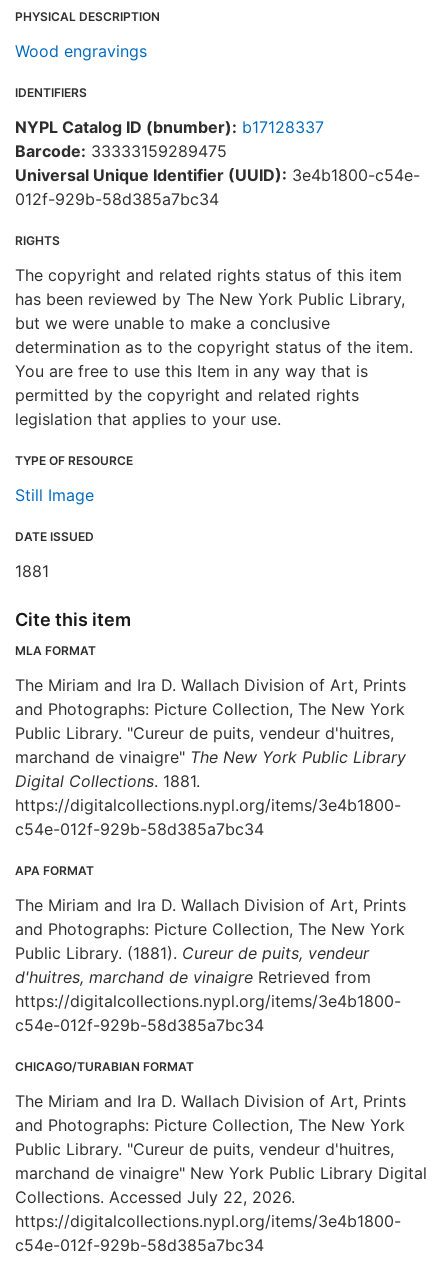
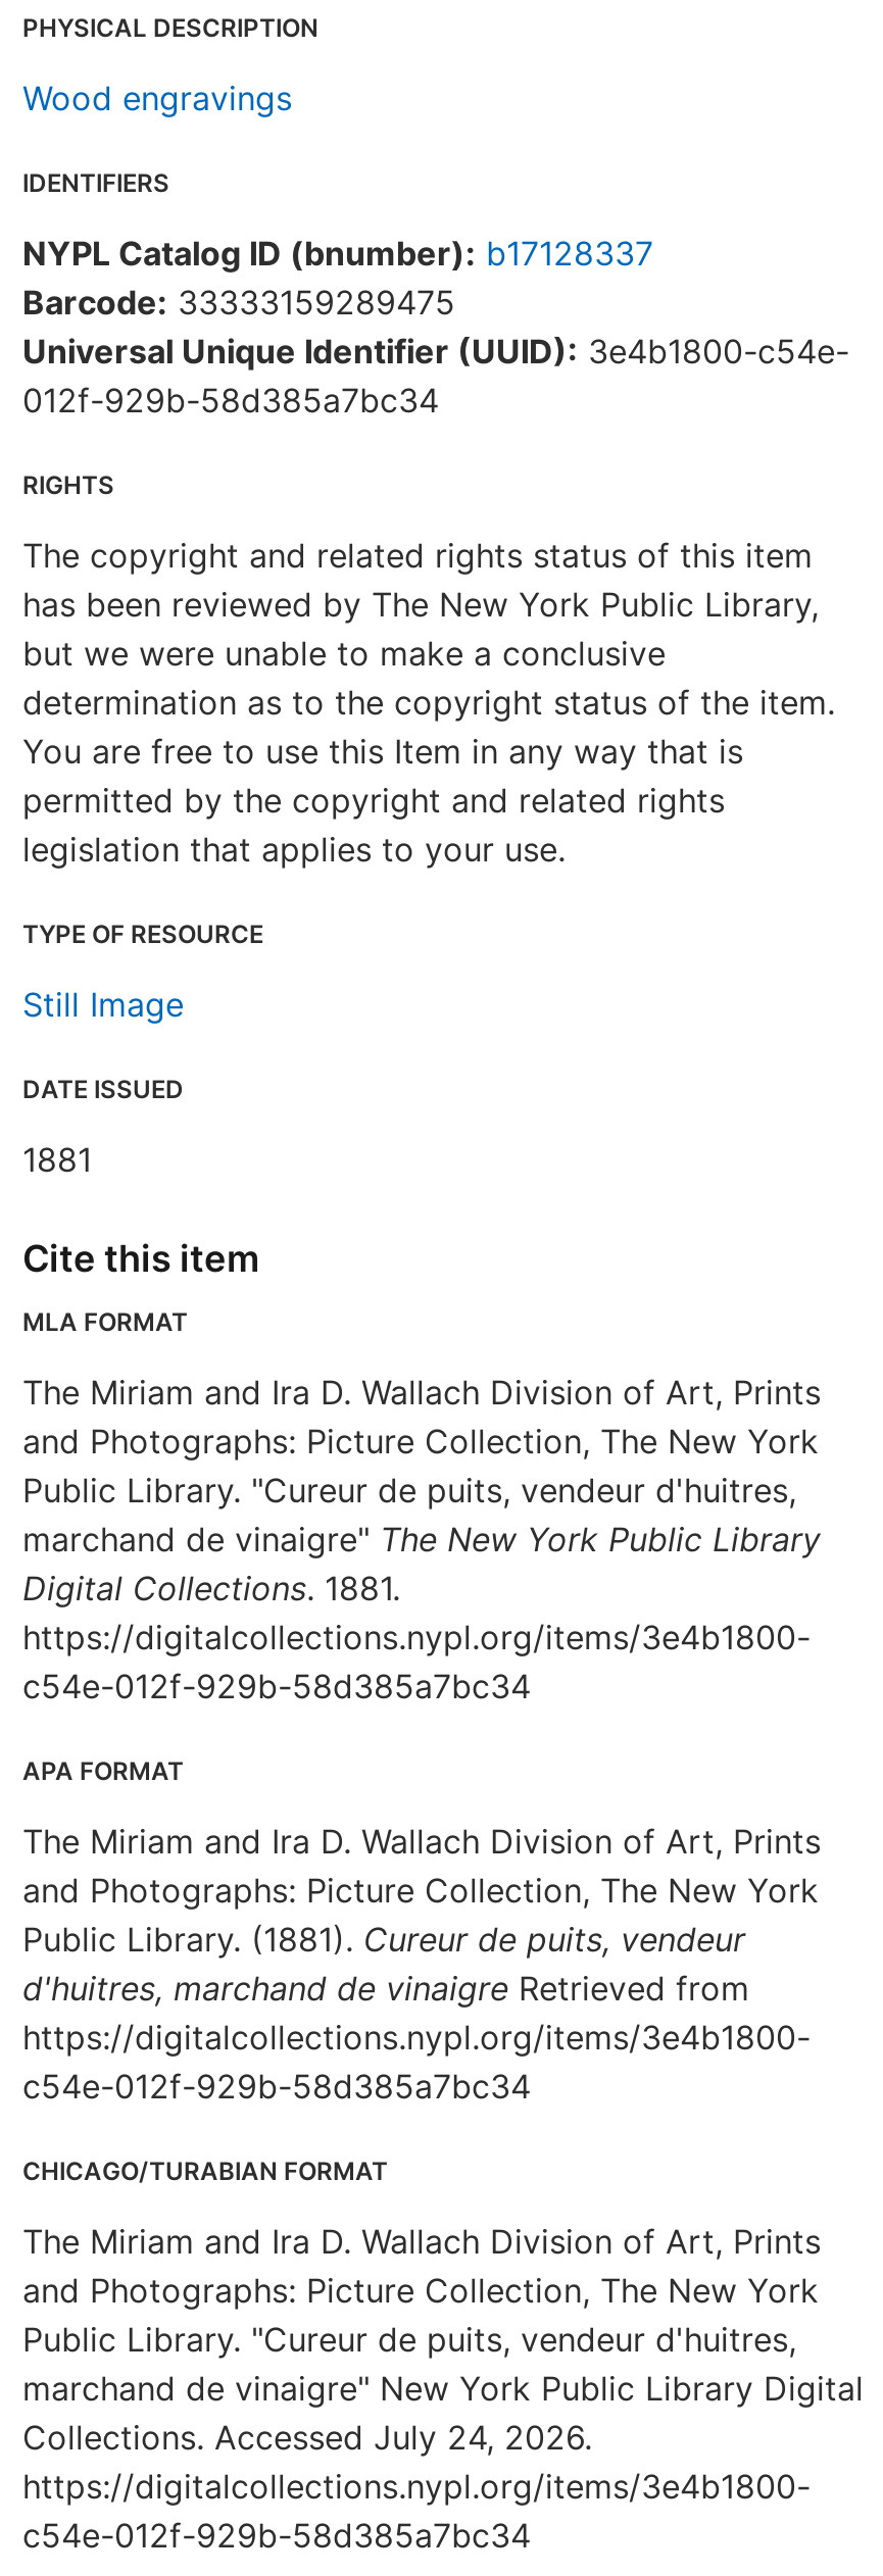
- Collections. Accessed July 22, 2026.
+ Collections. Accessed July 24, 2026.
